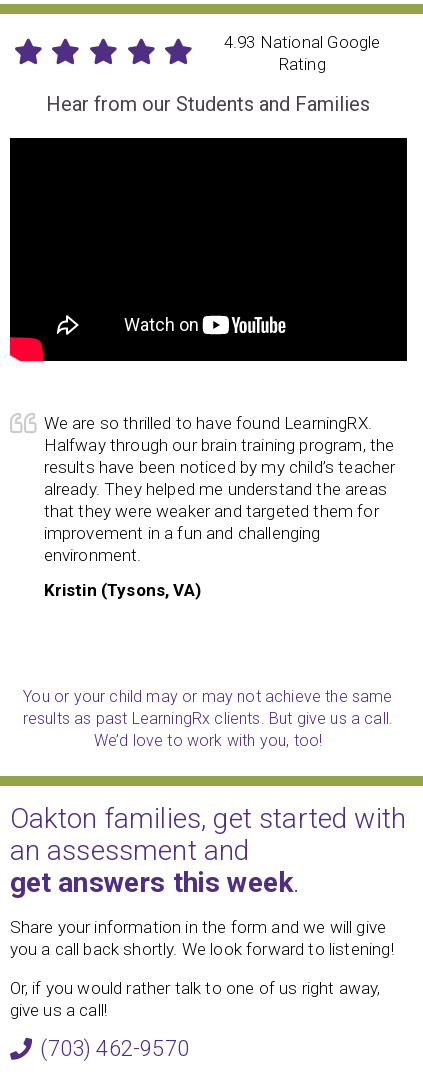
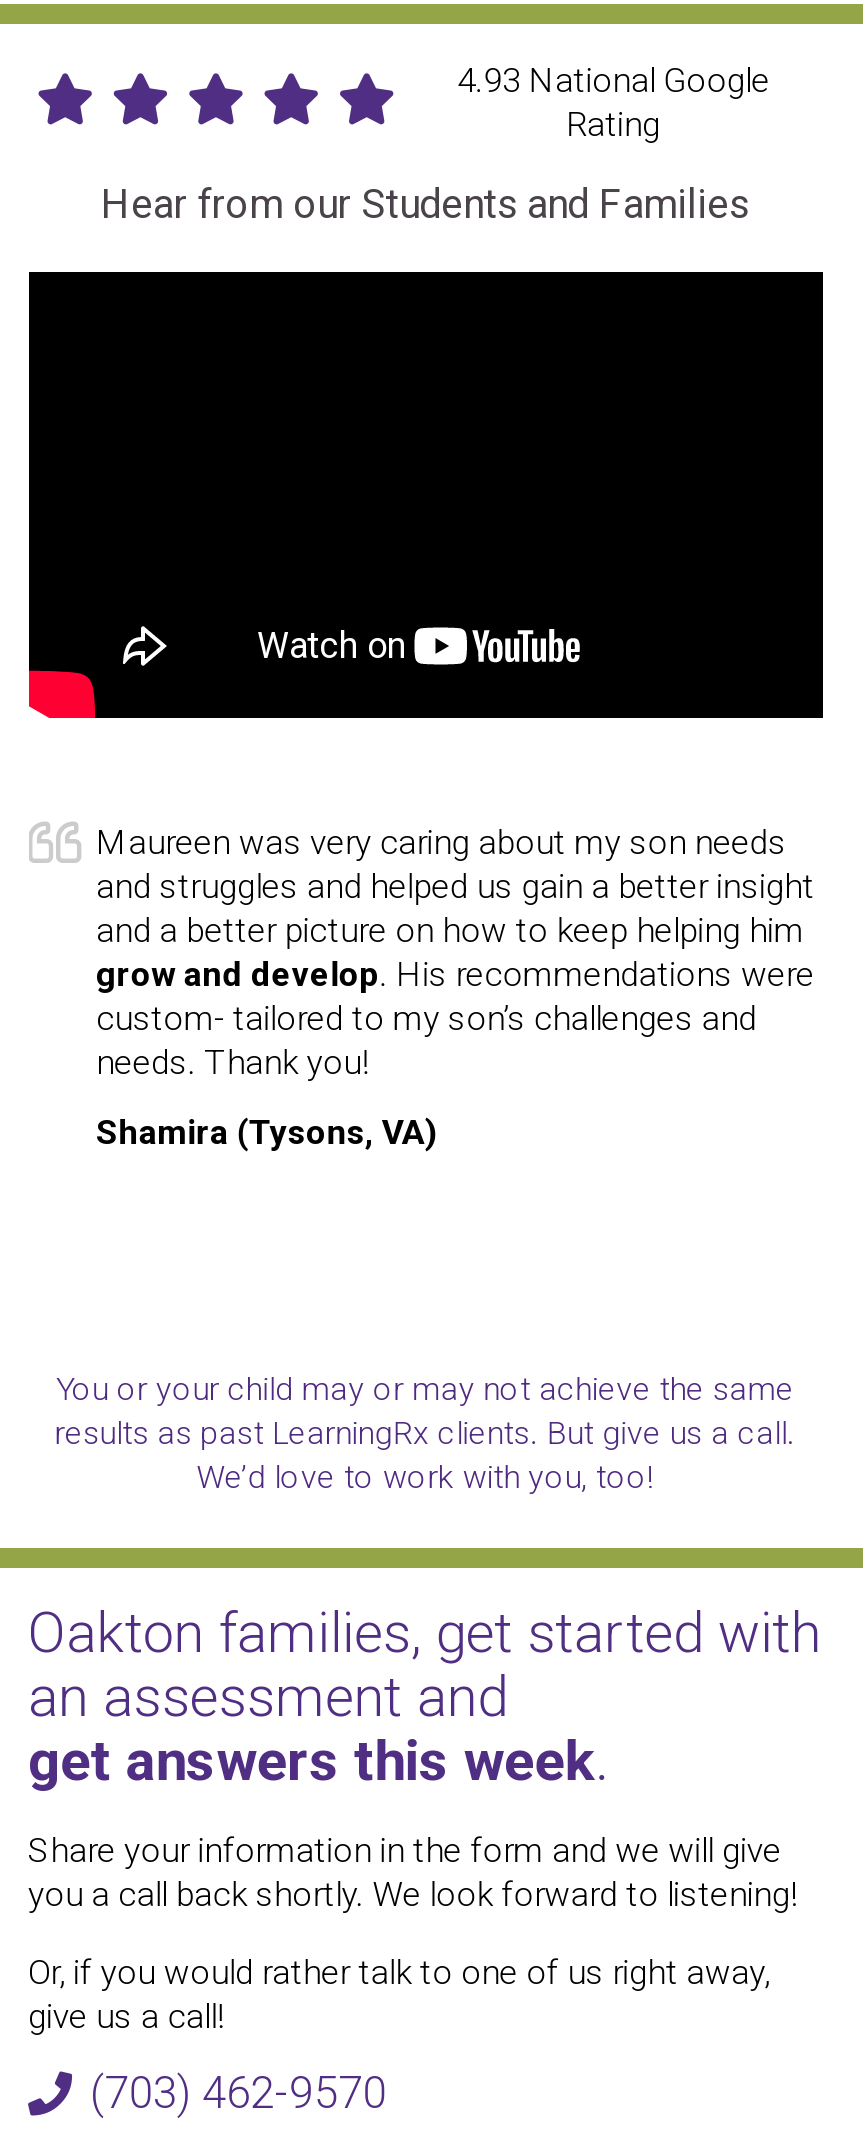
- We are so thrilled to have found LearningRX.
- Halfway through our brain training program, the
- results have been noticed by my child’s teacher
- already. They helped me understand the areas
- that they were weaker and targeted them for
- improvement in a fun and challenging
- environment.
+ Maureen was very caring about my son needs
+ and struggles and helped us gain a better insight
+ and a better picture on how to keep helping him
+ grow and develop. His recommendations were
+ custom- tailored to my son’s challenges and
+ needs. Thank you!

- Kristin (Tysons, VA)
+ Shamira (Tysons, VA)
